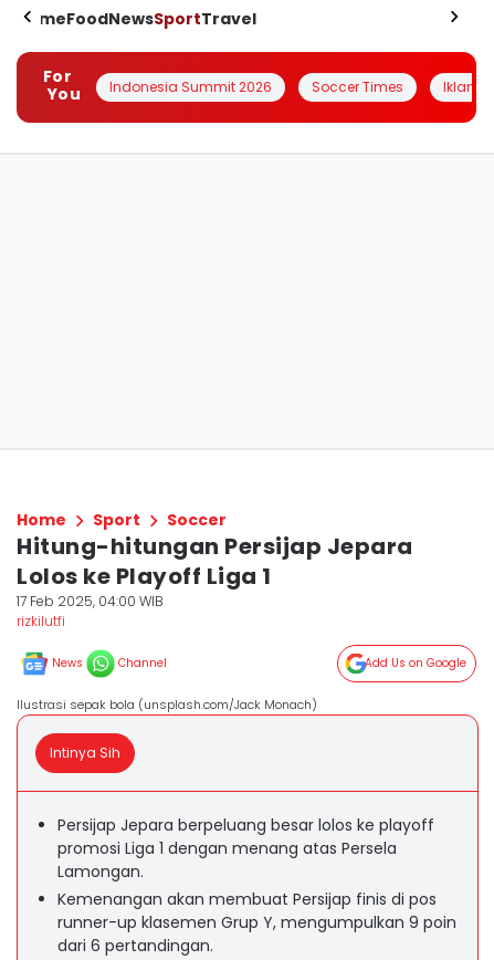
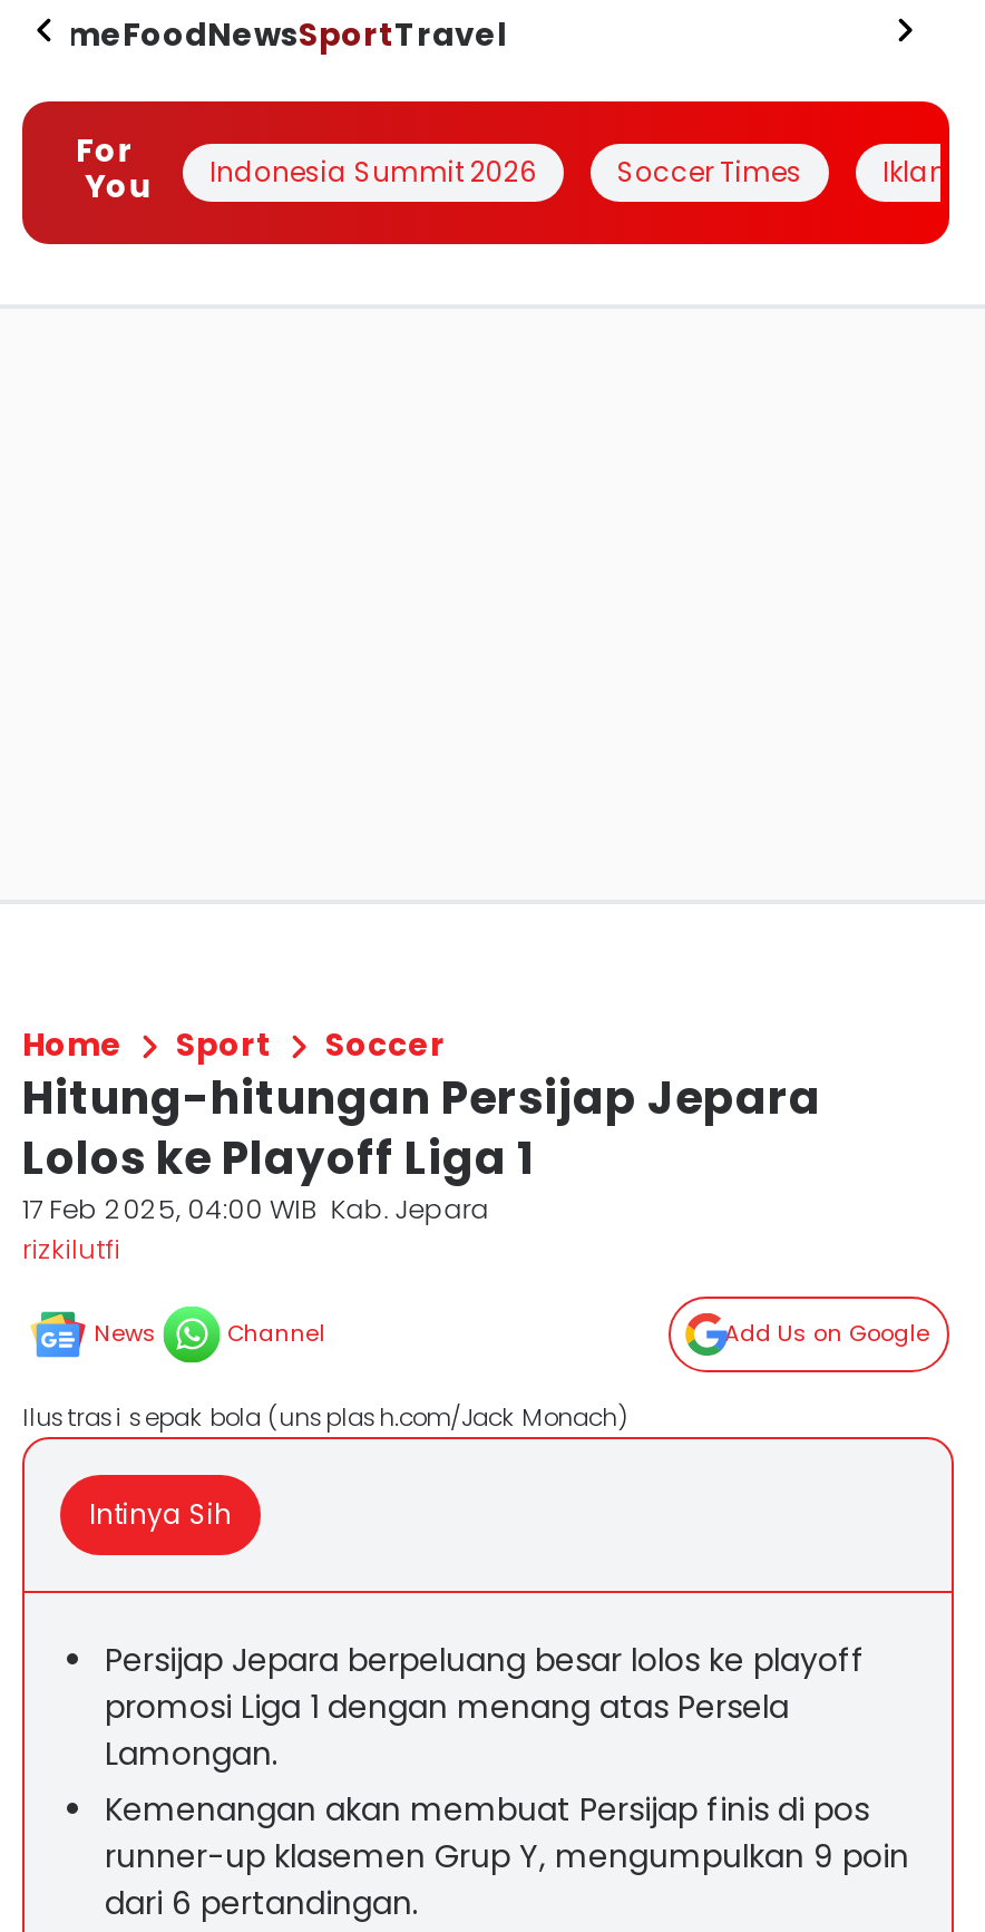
- 17 Feb 2025, 04:00 WIB
+ 17 Feb 2025, 04:00 WIB Kab. Jepara
